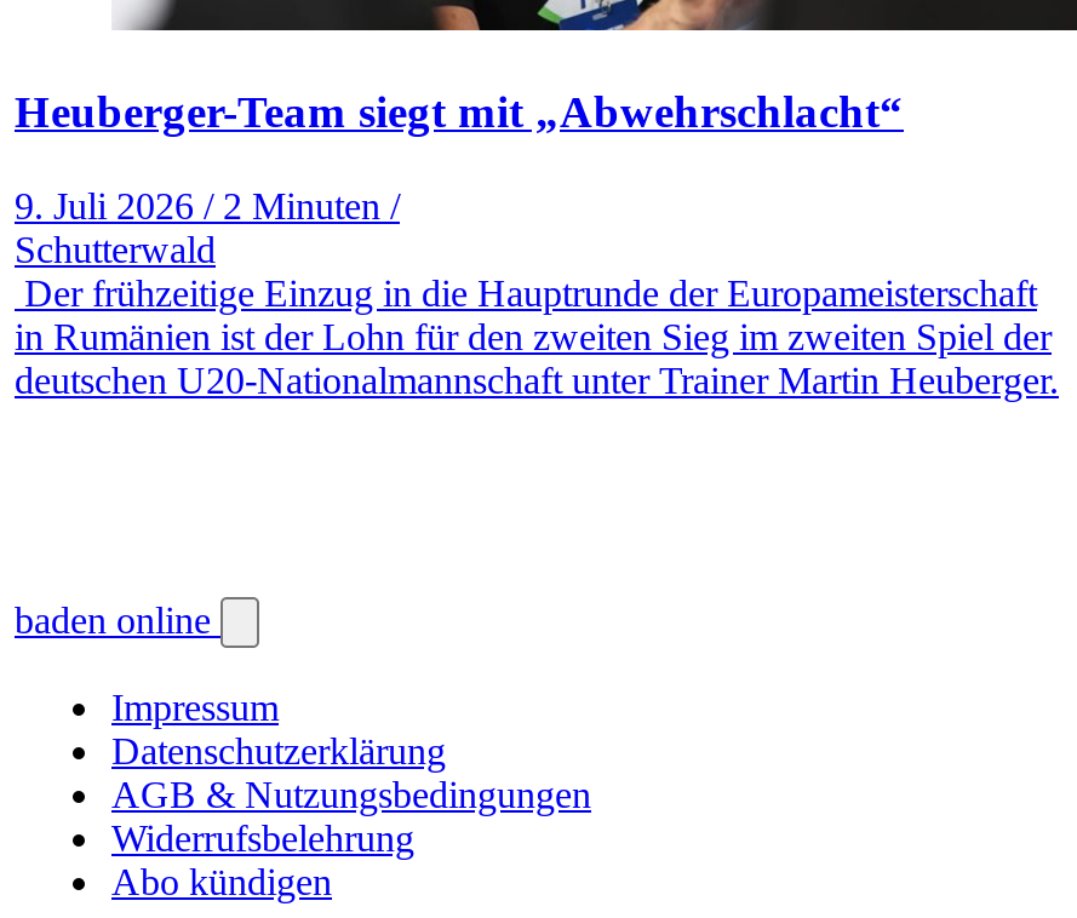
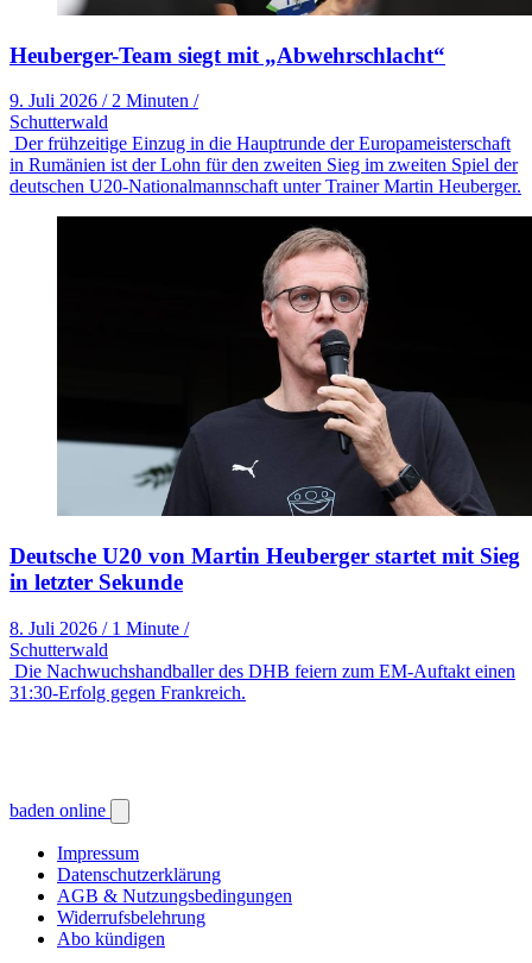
+ [image]
+ Deutsche U20 von Martin Heuberger startet mit Sieg
+ in letzter Sekunde
+ 8. Juli 2026 / 1 Minute /
+ Schutterwald
+ Die Nachwuchshandballer des DHB feiern zum EM-Auftakt einen
+ 31:30-Erfolg gegen Frankreich.
